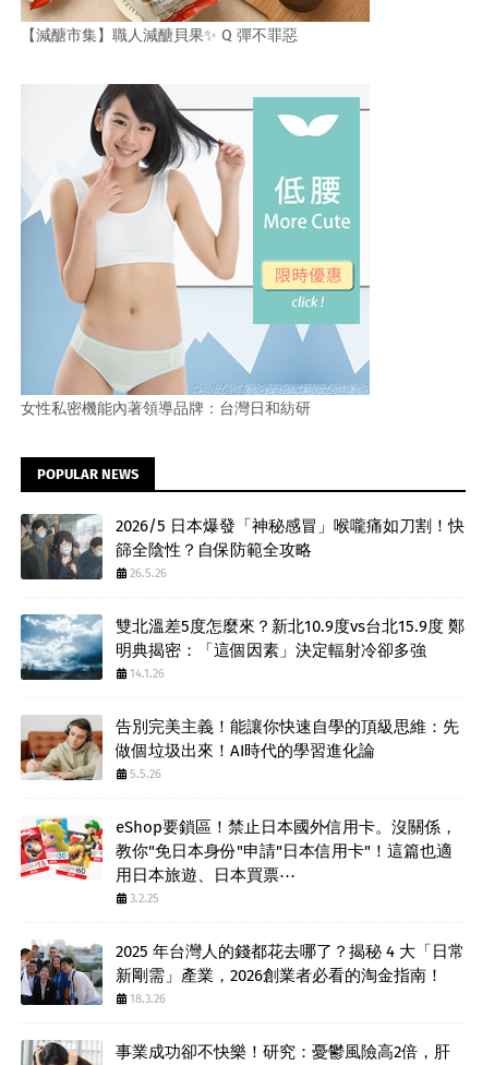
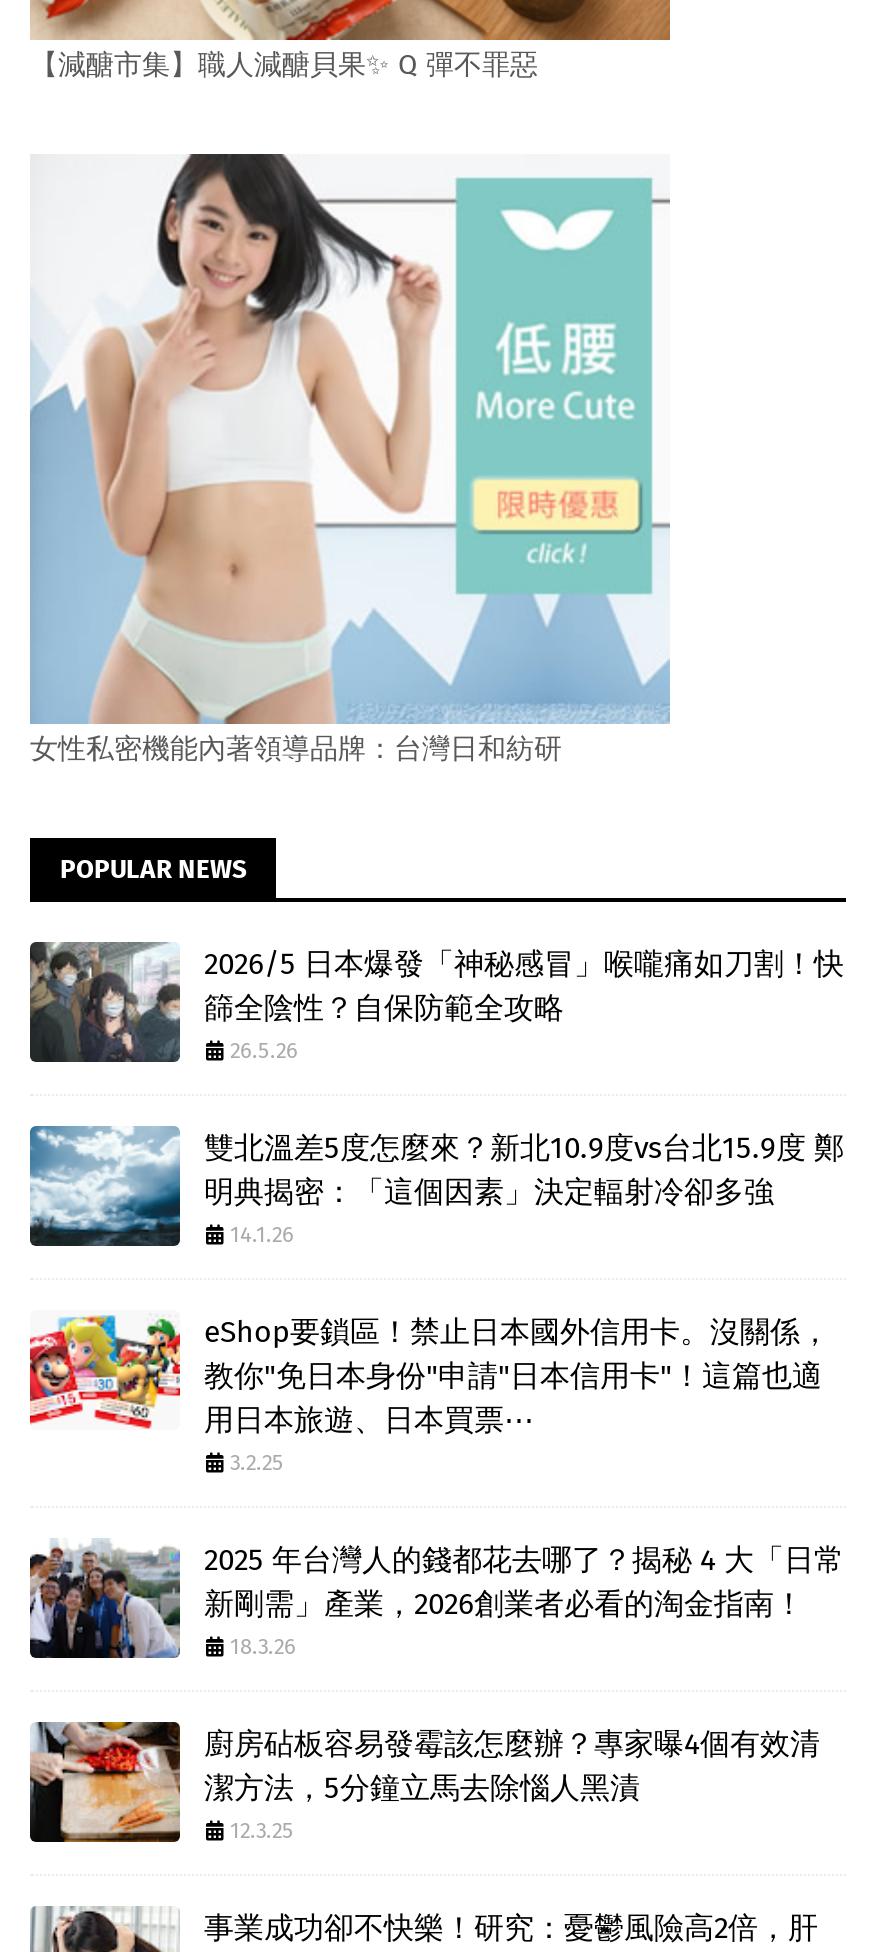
- [image]
- 告別完美主義！能讓你快速自學的頂級思維：先
- 做個垃圾出來！AI時代的學習進化論
- 5.5.26

moved up: [image] | eShop要鎖區！禁止日本國外信用卡。沒關係， | 教你"免日本身份"申請"日本信用卡"！這篇也適 | 3.2.25 | 2025 年台灣人的錢都花去哪了？揭秘 4 大「日常 | 新剛需」產業，2026創業者必看的淘金指南！ | 18.3.26

+ [image]
+ 廚房砧板容易發霉該怎麼辦？專家曝4個有效清
+ 潔方法，5分鐘立馬去除惱人黑漬
+ 12.3.25
